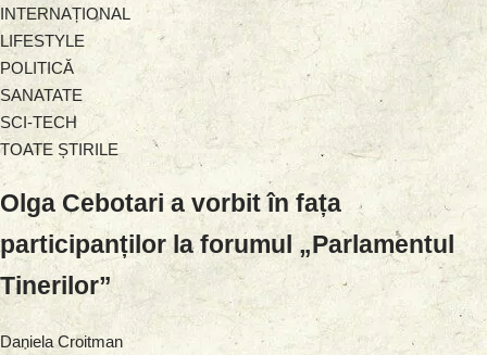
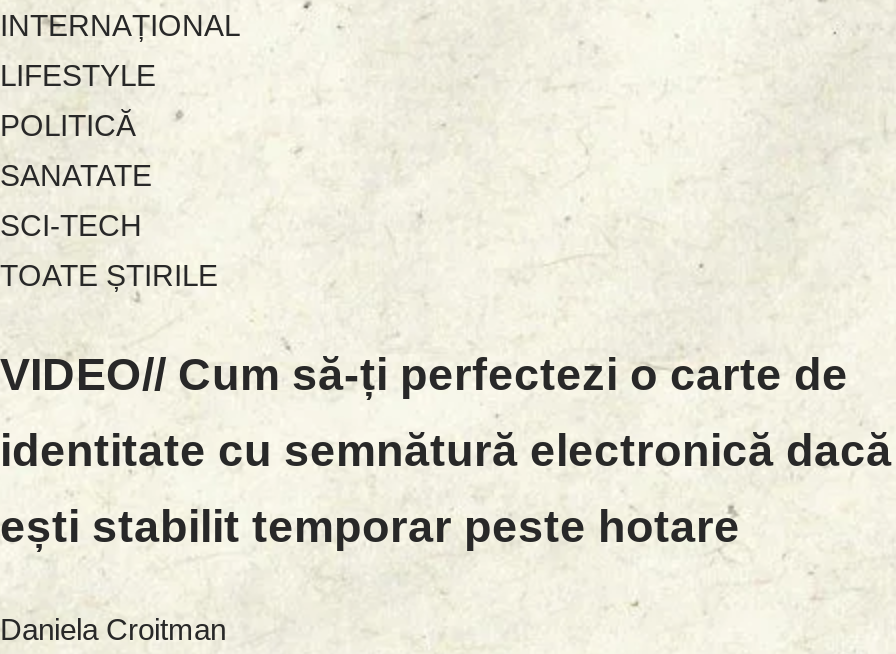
- Olga Cebotari a vorbit în fața
+ VIDEO// Cum să-ți perfectezi o carte de

- participanților la forumul „Parlamentul
+ identitate cu semnătură electronică dacă

- Tinerilor”
+ ești stabilit temporar peste hotare
